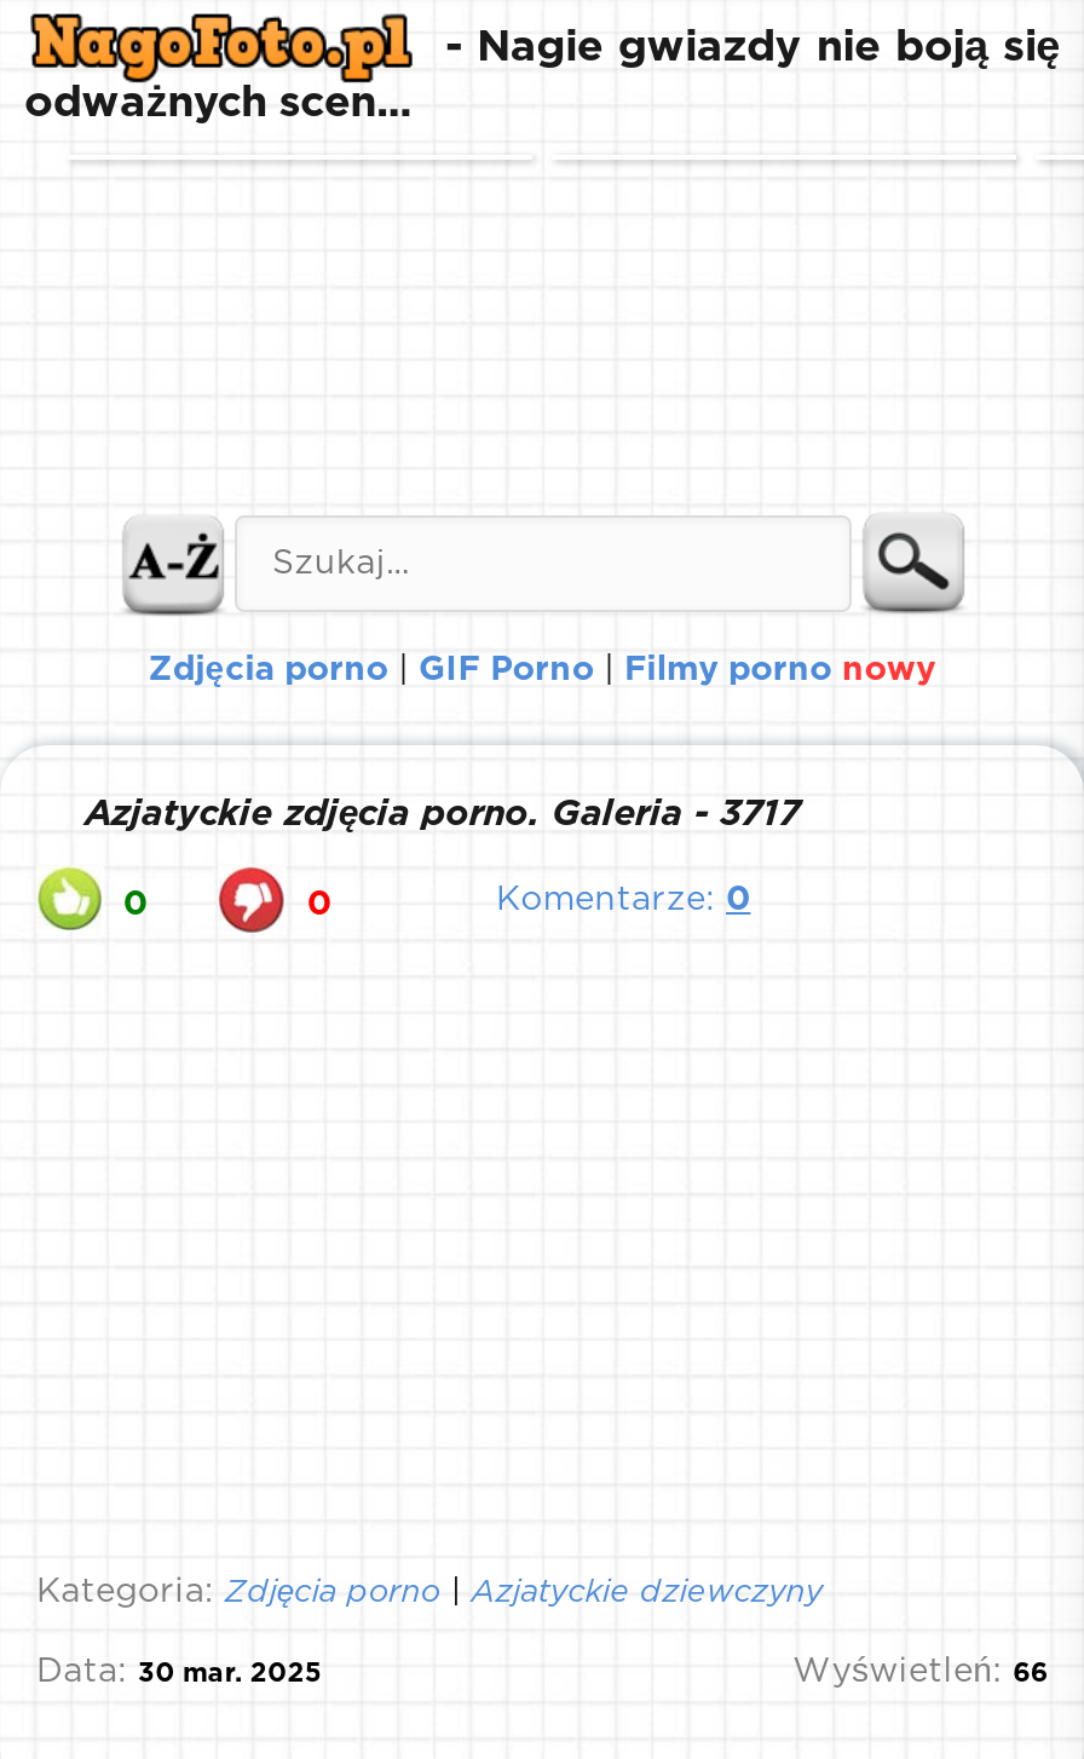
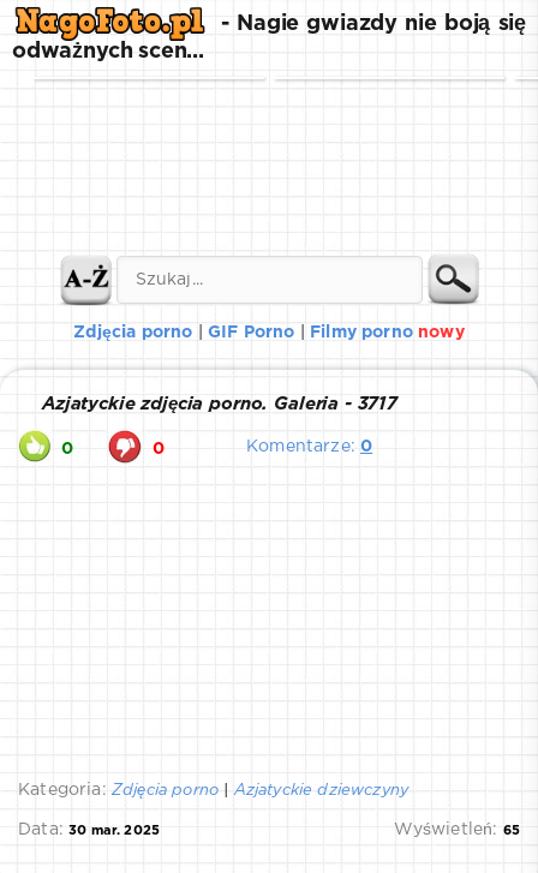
- Wyświetleń: 66
+ Wyświetleń: 65
